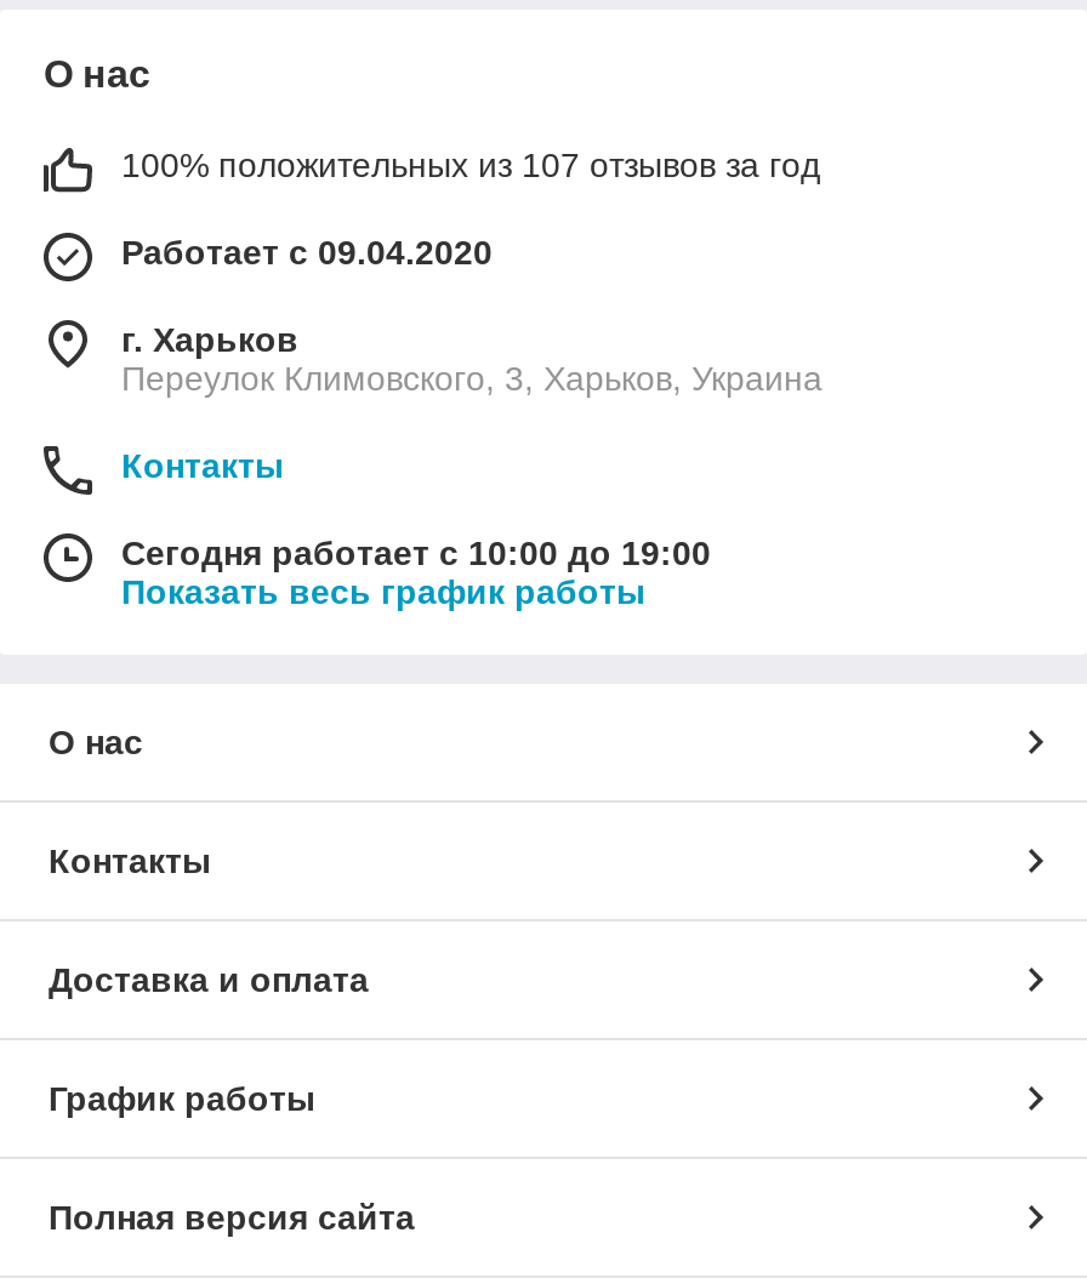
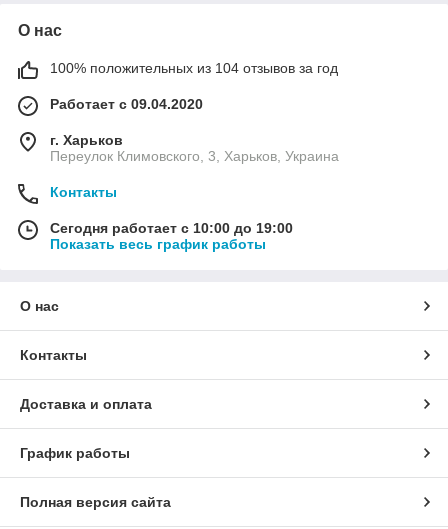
- 100% положительных из 107 отзывов за год
+ 100% положительных из 104 отзывов за год
